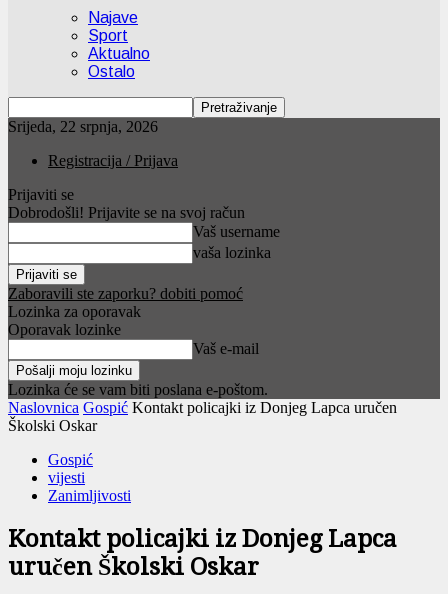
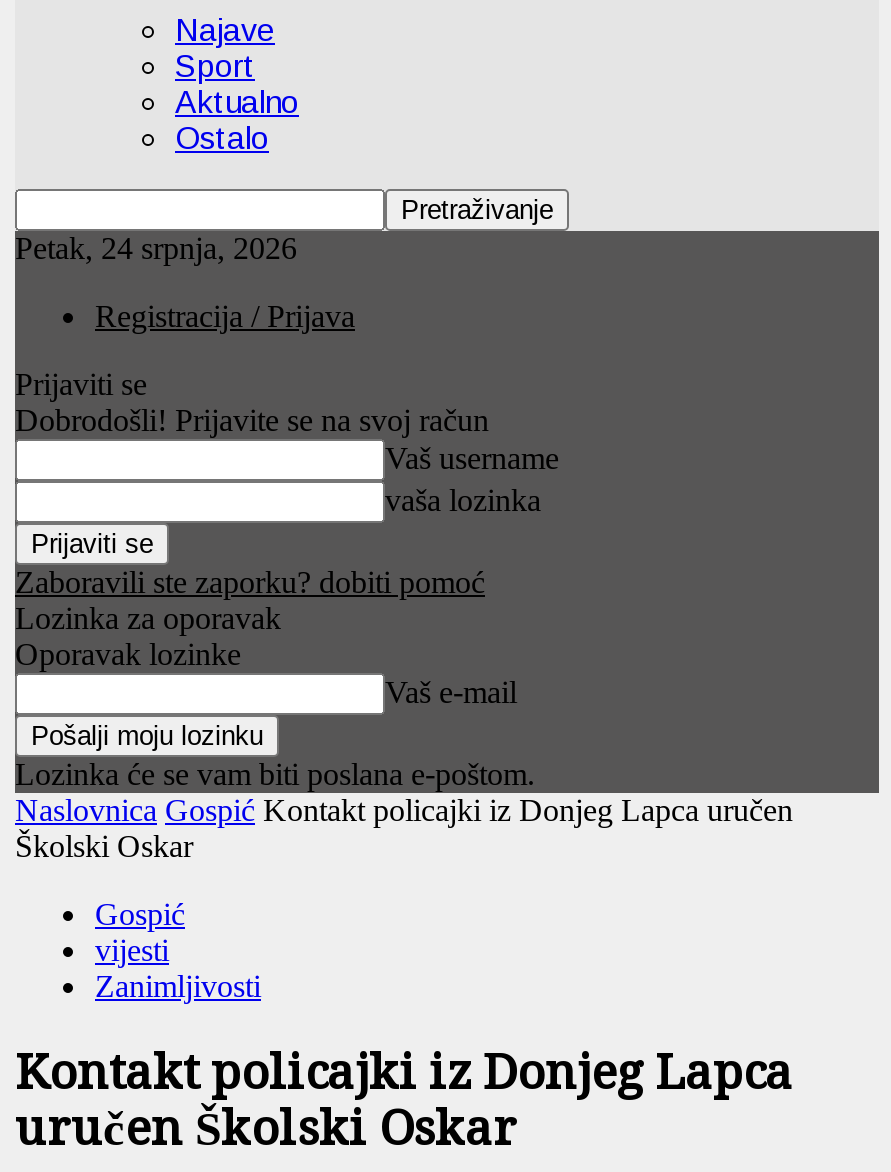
- Srijeda, 22 srpnja, 2026
+ Petak, 24 srpnja, 2026
